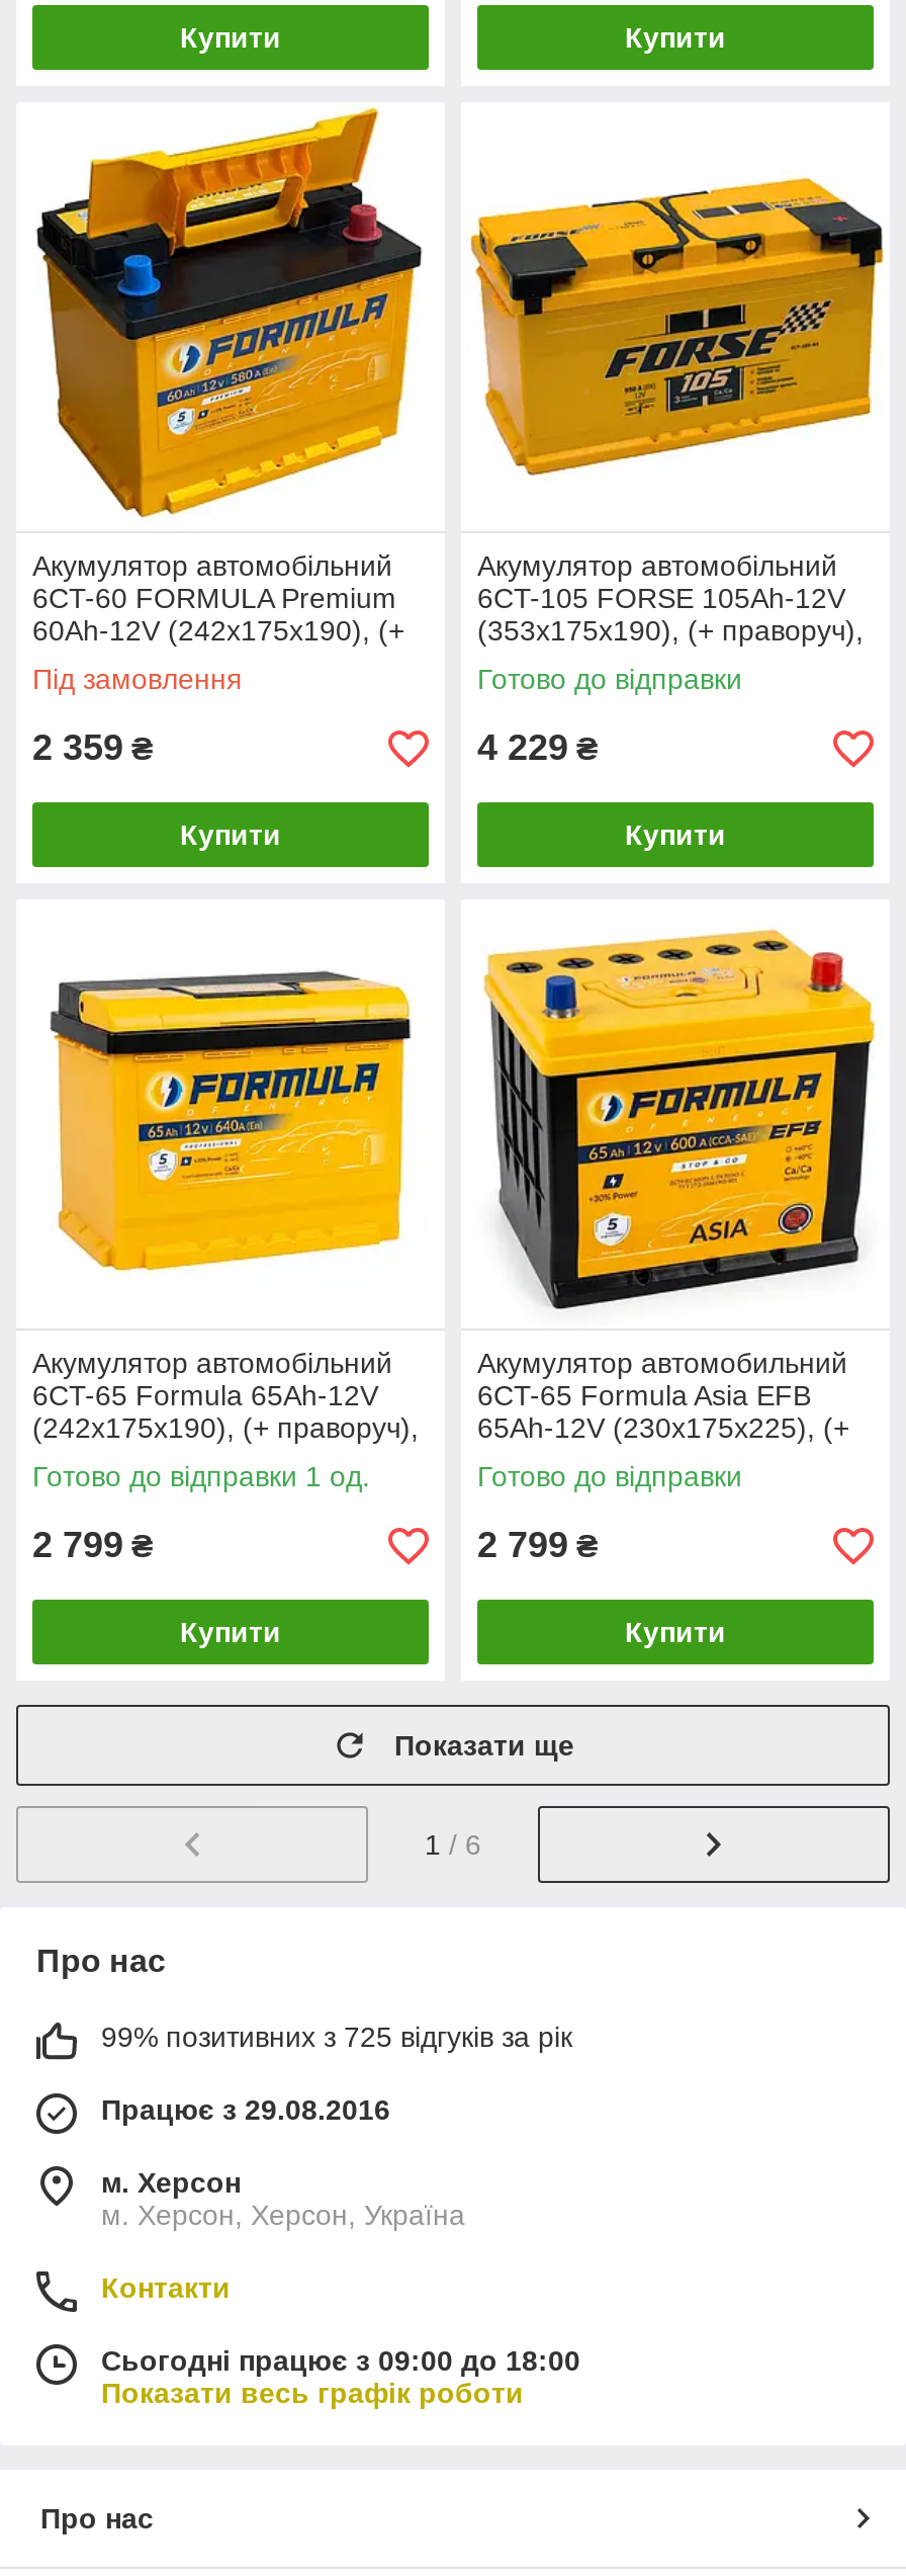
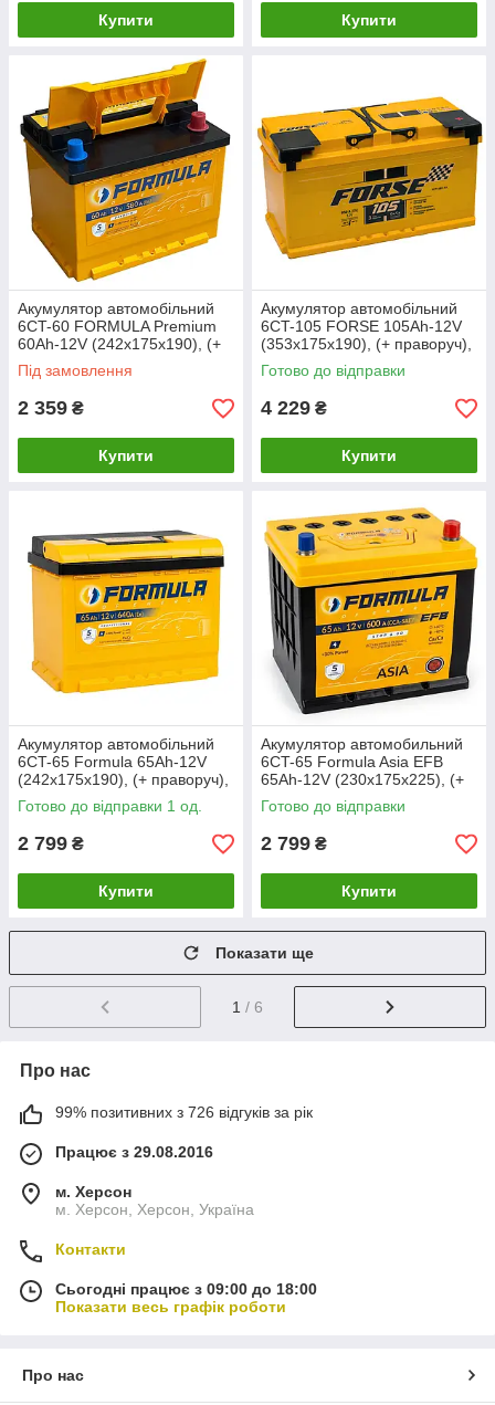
- 99% позитивних з 725 відгуків за рік
+ 99% позитивних з 726 відгуків за рік
